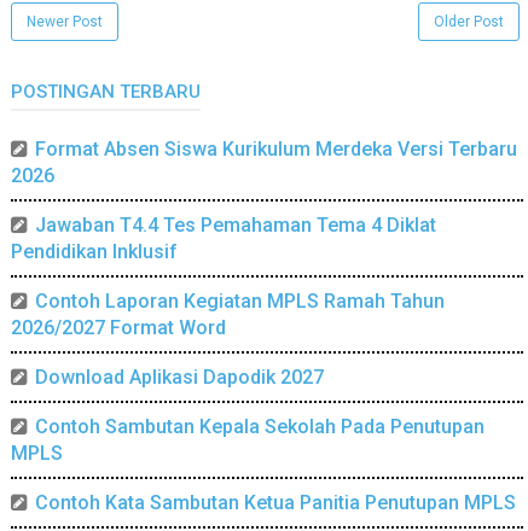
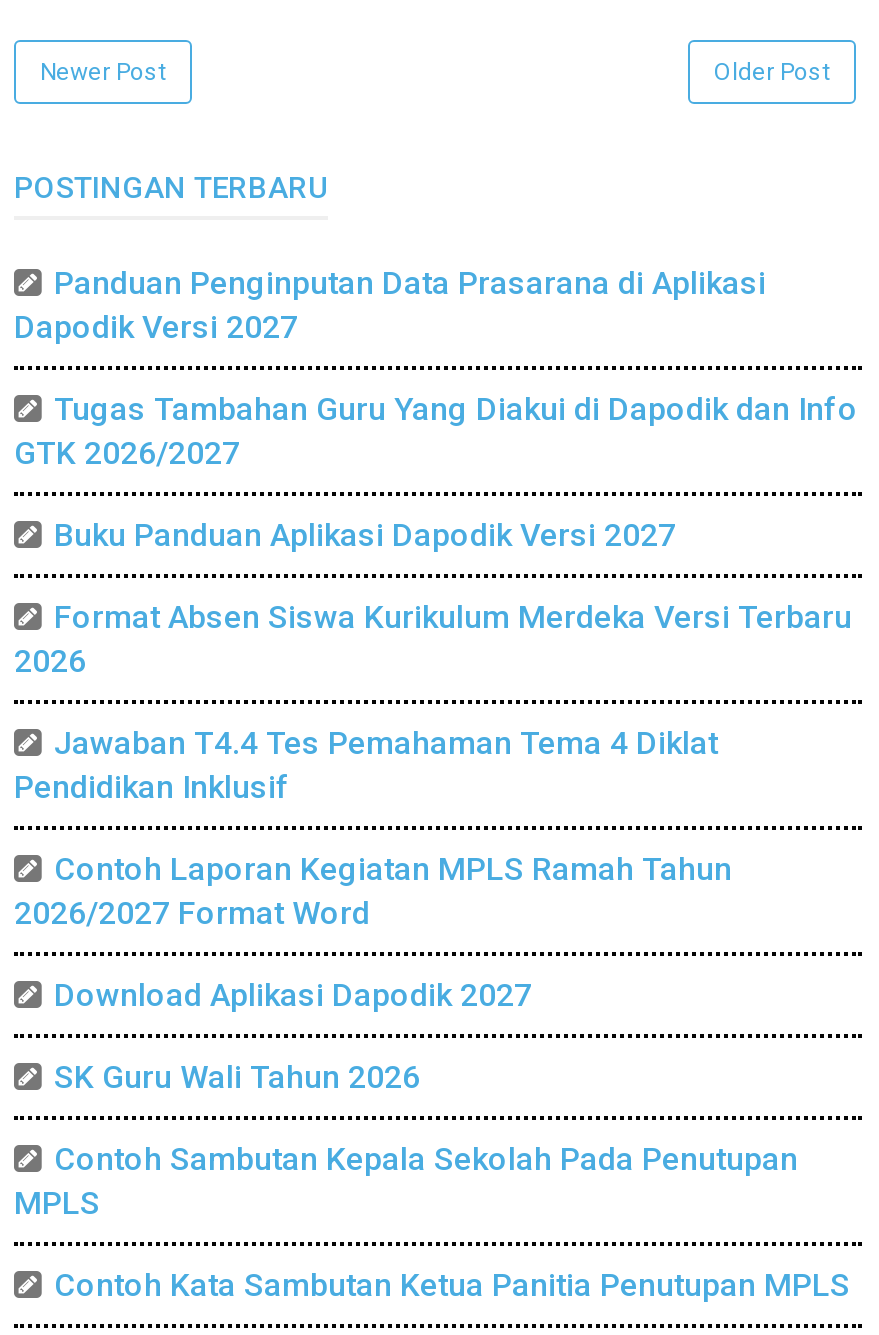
+ Panduan Penginputan Data Prasarana di Aplikasi
+ Dapodik Versi 2027
+ Tugas Tambahan Guru Yang Diakui di Dapodik dan Info
+ GTK 2026/2027
+ Buku Panduan Aplikasi Dapodik Versi 2027

+ SK Guru Wali Tahun 2026
